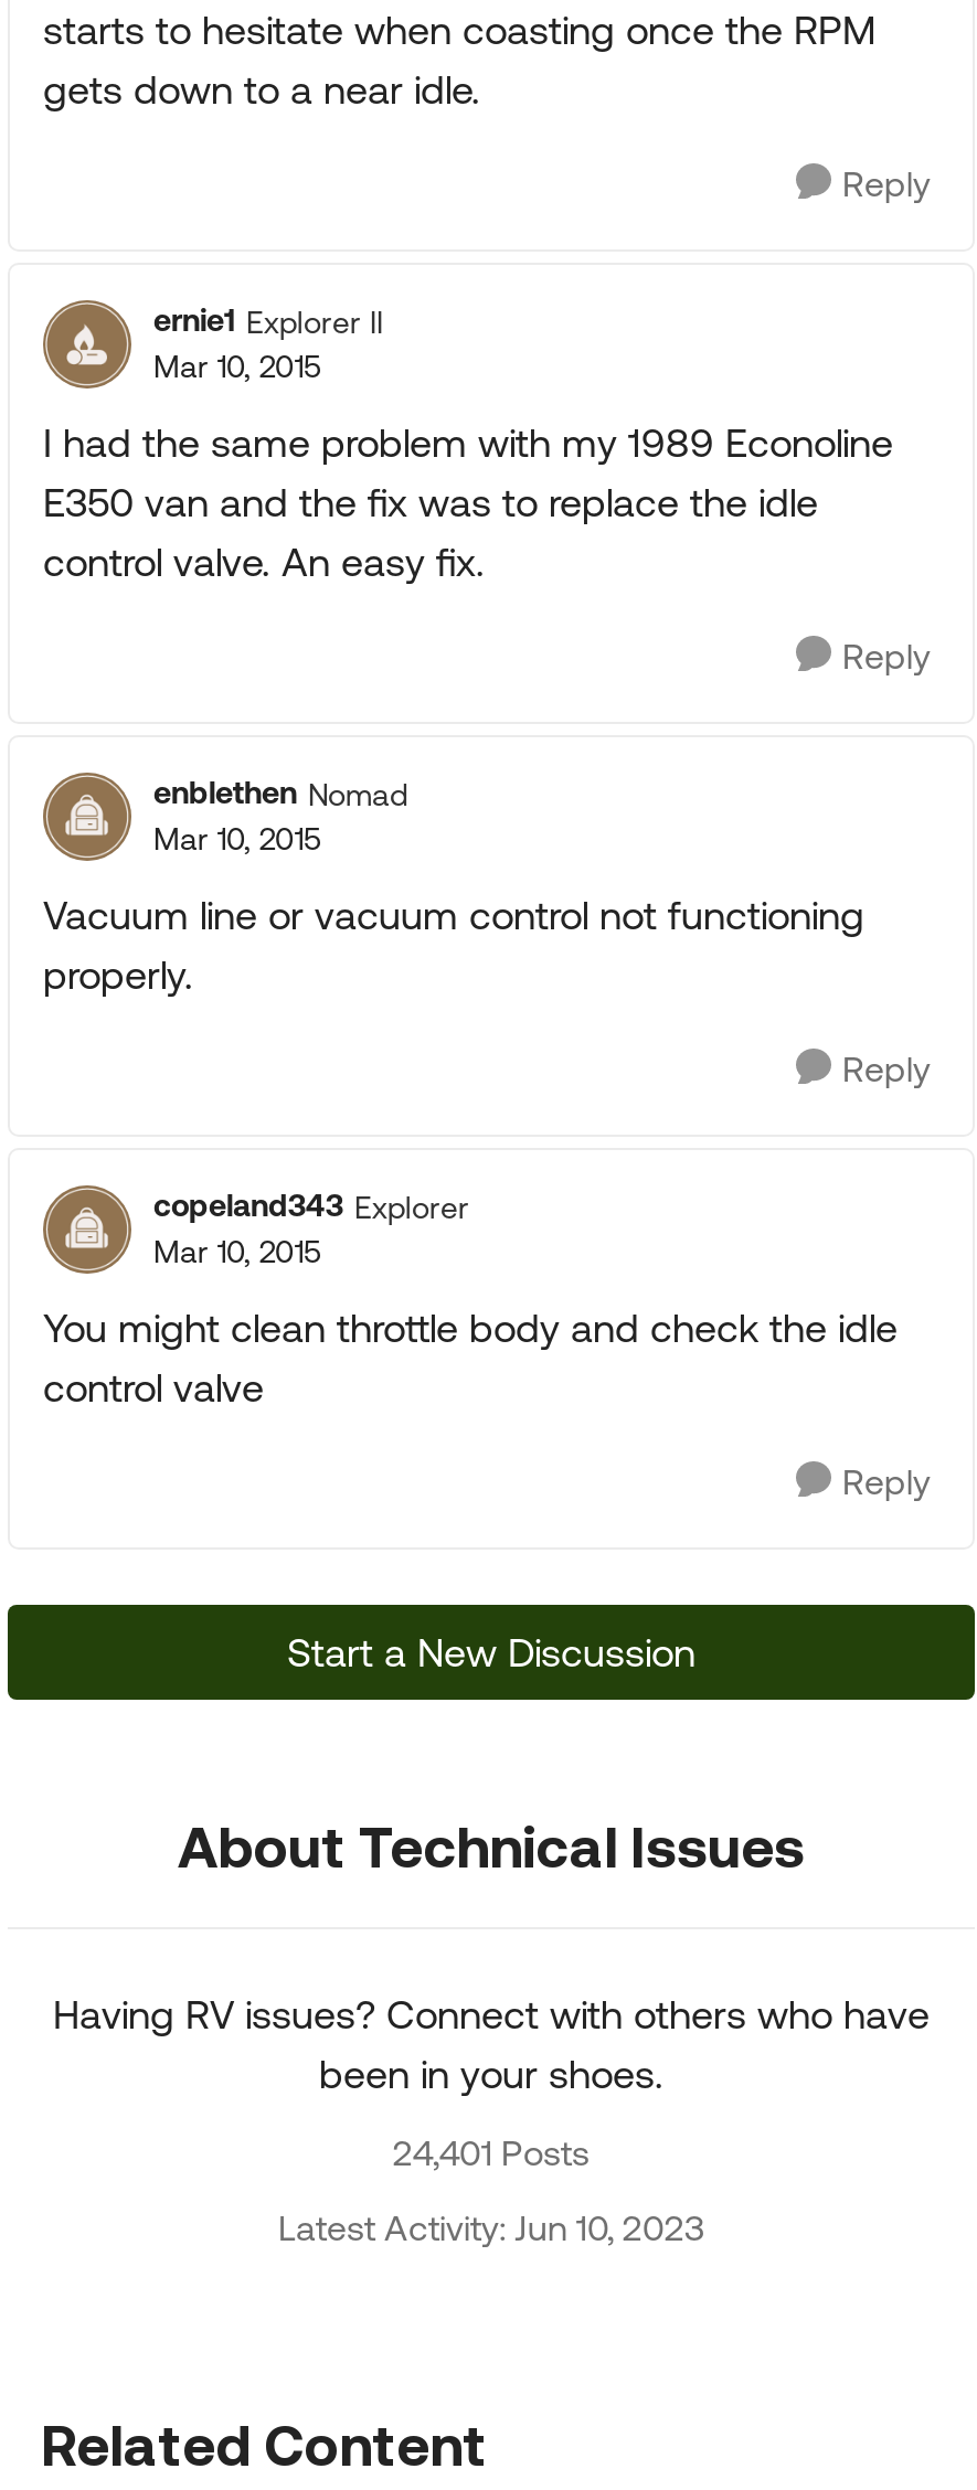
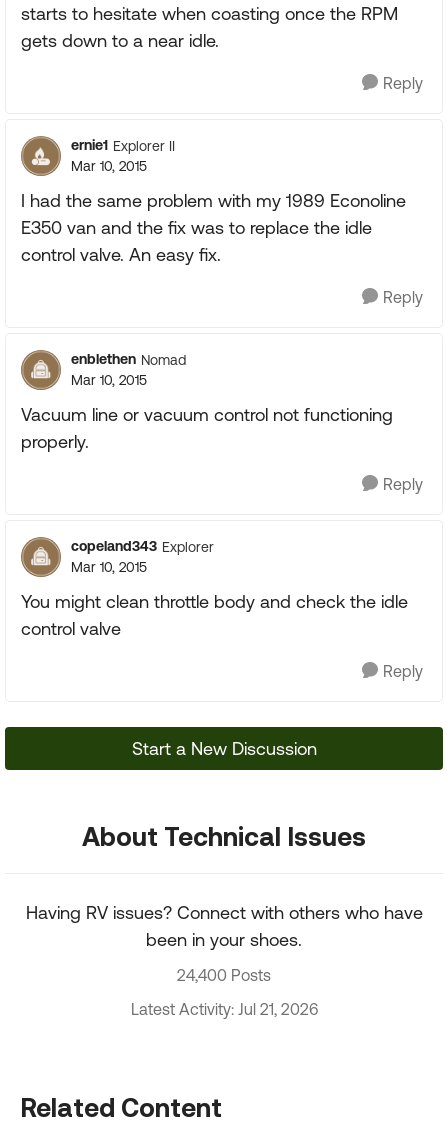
- 24,401 Posts
+ 24,400 Posts

- Latest Activity: Jun 10, 2023
+ Latest Activity: Jul 21, 2026
